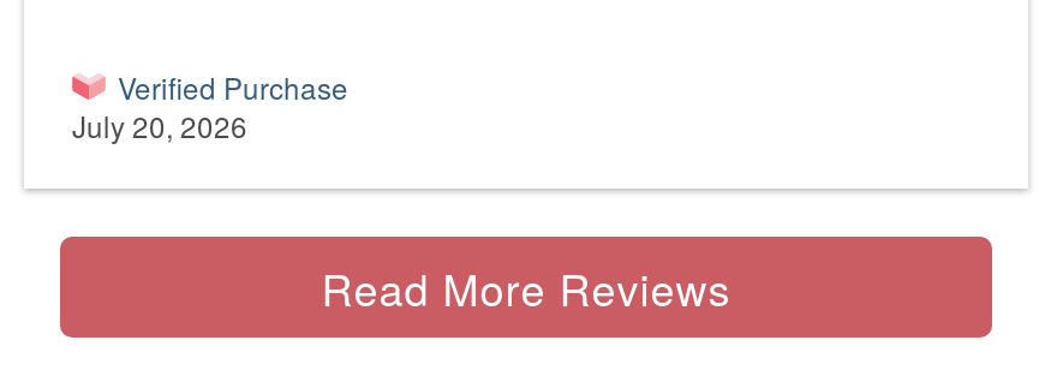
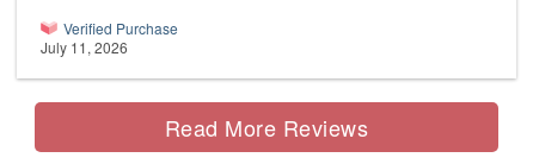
- July 20, 2026
+ July 11, 2026
